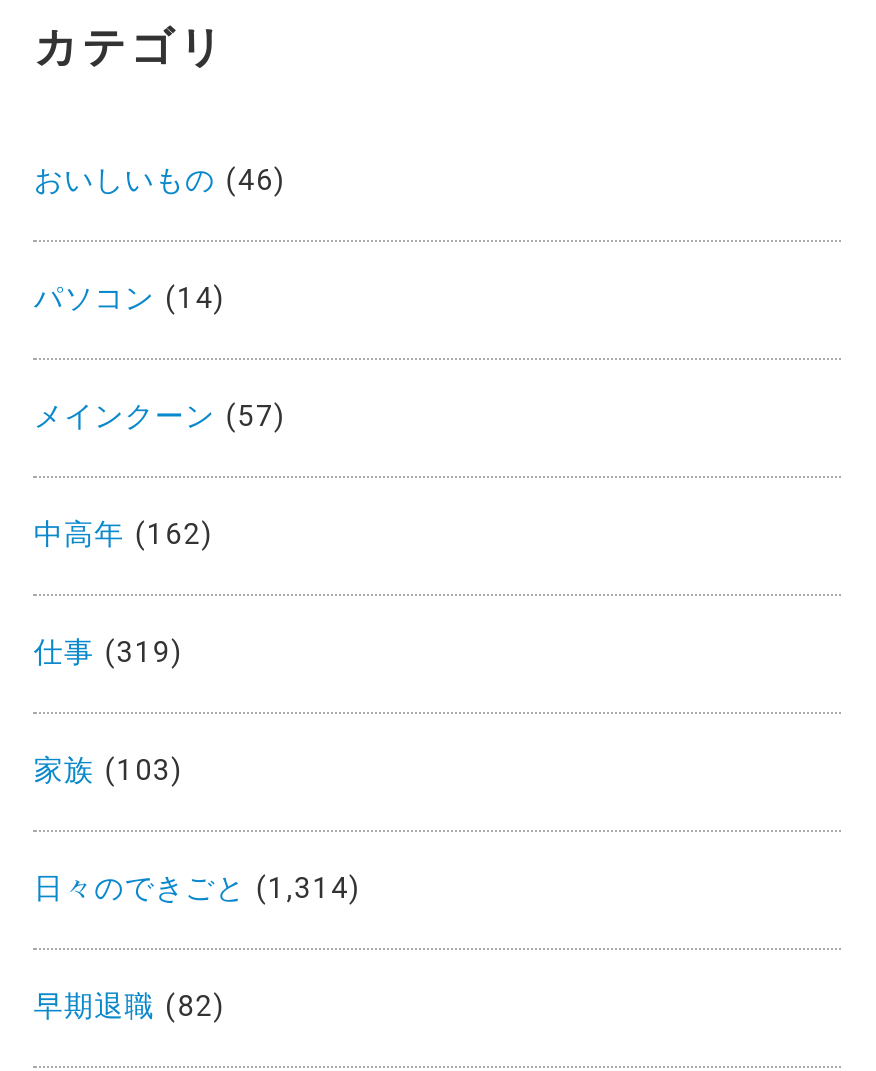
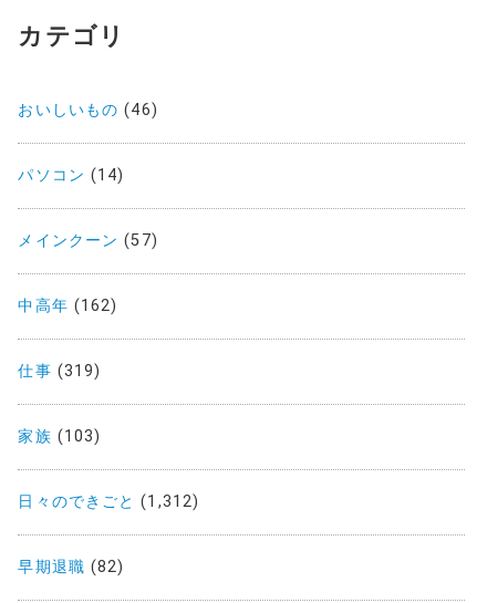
- 日々のできごと(1,314)
+ 日々のできごと(1,312)
